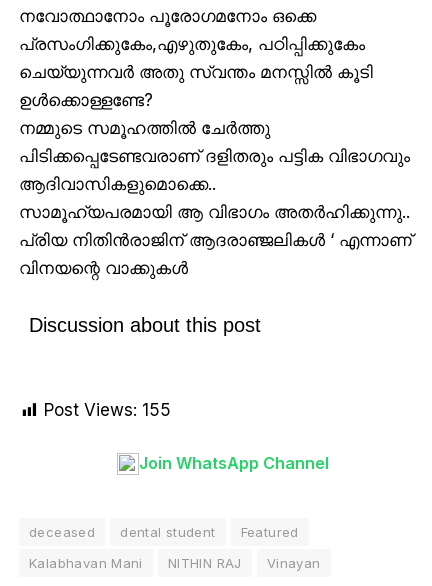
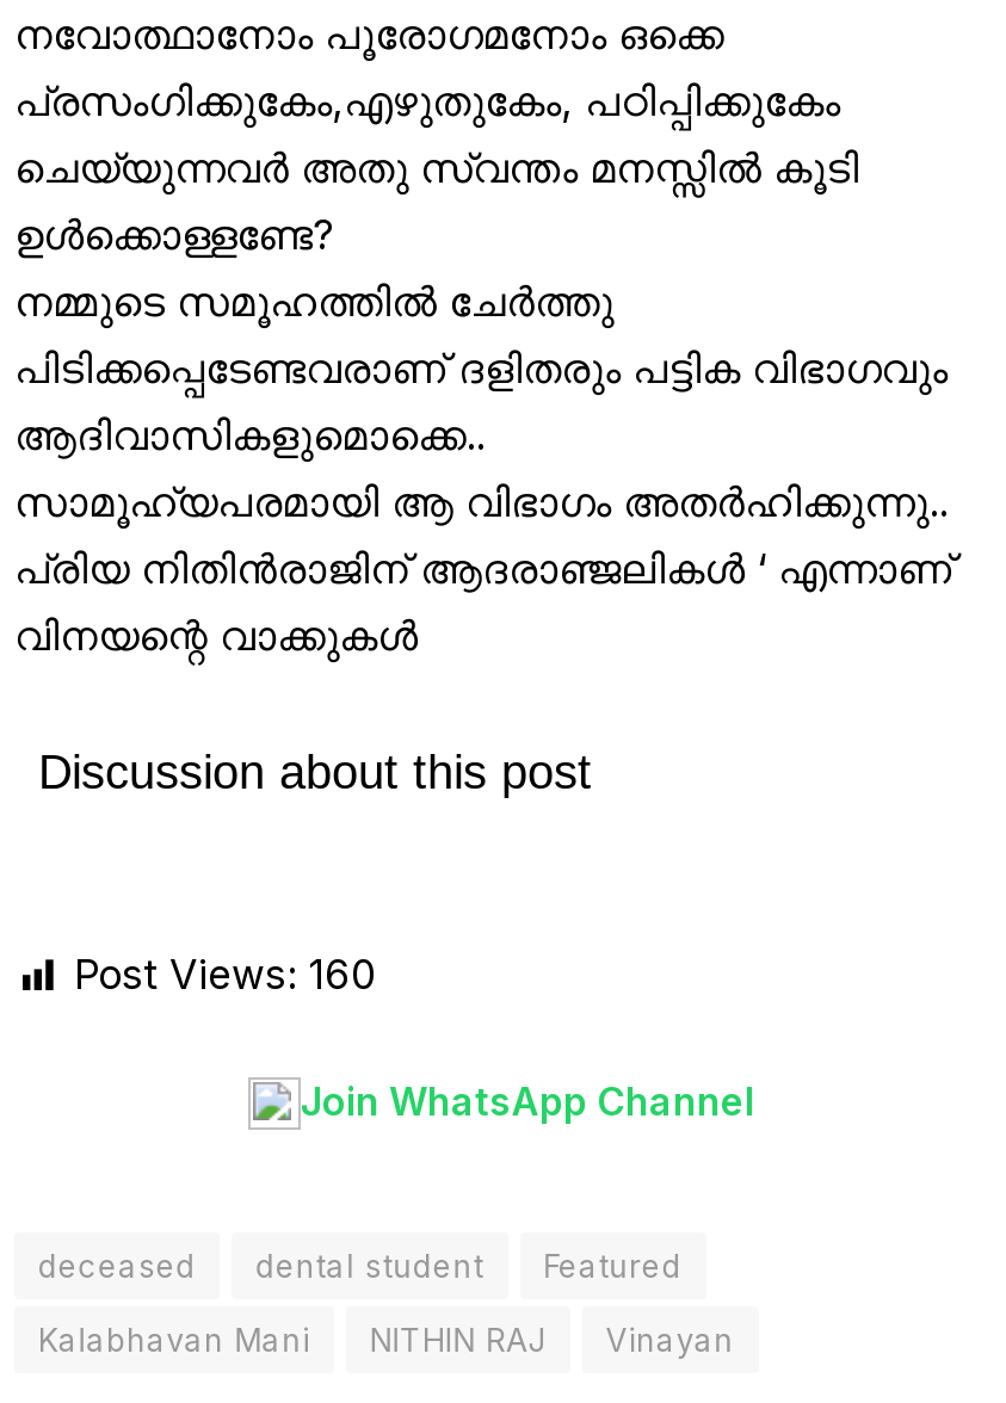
- Post Views: 155
+ Post Views: 160
